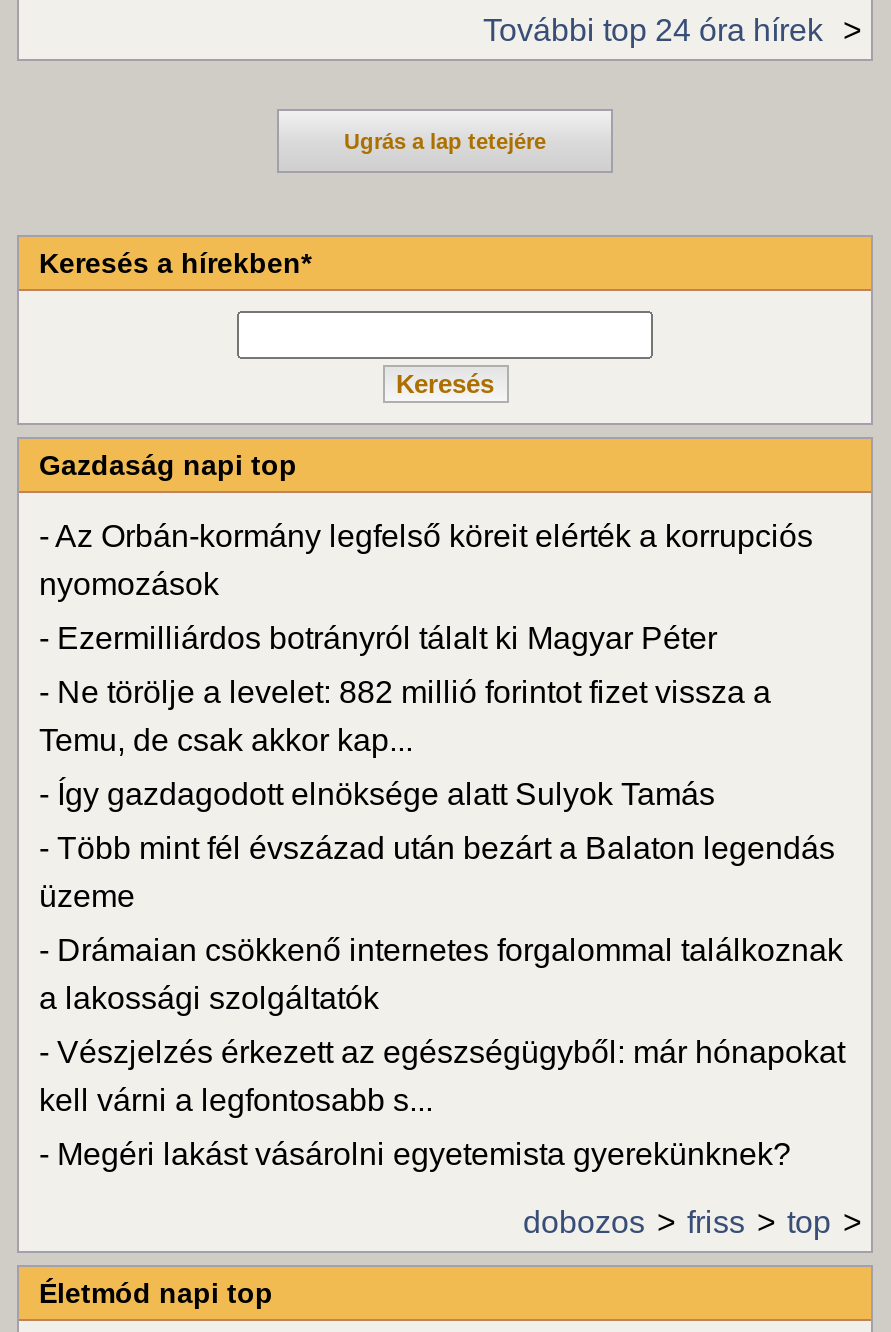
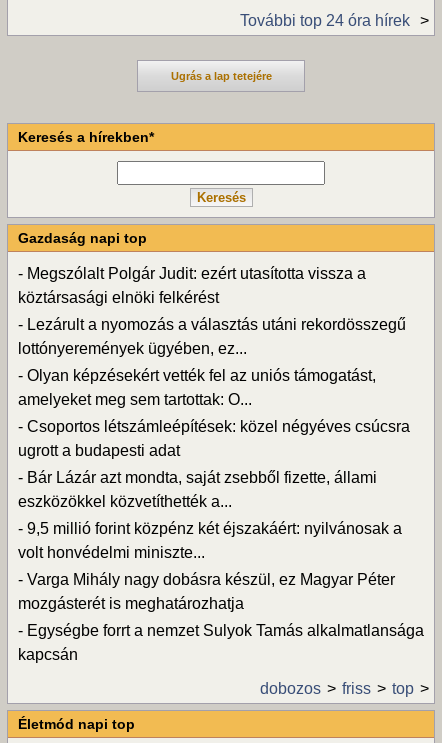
- - Az Orbán-kormány legfelső köreit elérték a korrupciós
- nyomozások
+ - Megszólalt Polgár Judit: ezért utasította vissza a
+ köztársasági elnöki felkérést

- - Ezermilliárdos botrányról tálalt ki Magyar Péter
+ - Lezárult a nyomozás a választás utáni rekordösszegű
+ lottónyeremények ügyében, ez...

- - Ne törölje a levelet: 882 millió forintot fizet vissza a
- Temu, de csak akkor kap...
+ - Olyan képzésekért vették fel az uniós támogatást,
+ amelyeket meg sem tartottak: O...

- - Így gazdagodott elnöksége alatt Sulyok Tamás
+ - Csoportos létszámleépítések: közel négyéves csúcsra
+ ugrott a budapesti adat

- - Több mint fél évszázad után bezárt a Balaton legendás
- üzeme
+ - Bár Lázár azt mondta, saját zsebből fizette, állami
+ eszközökkel közvetíthették a...

- - Drámaian csökkenő internetes forgalommal találkoznak
- a lakossági szolgáltatók
+ - 9,5 millió forint közpénz két éjszakáért: nyilvánosak a
+ volt honvédelmi miniszte...

- - Vészjelzés érkezett az egészségügyből: már hónapokat
- kell várni a legfontosabb s...
+ - Varga Mihály nagy dobásra készül, ez Magyar Péter
+ mozgásterét is meghatározhatja

- - Megéri lakást vásárolni egyetemista gyerekünknek?
+ - Egységbe forrt a nemzet Sulyok Tamás alkalmatlansága
+ kapcsán
